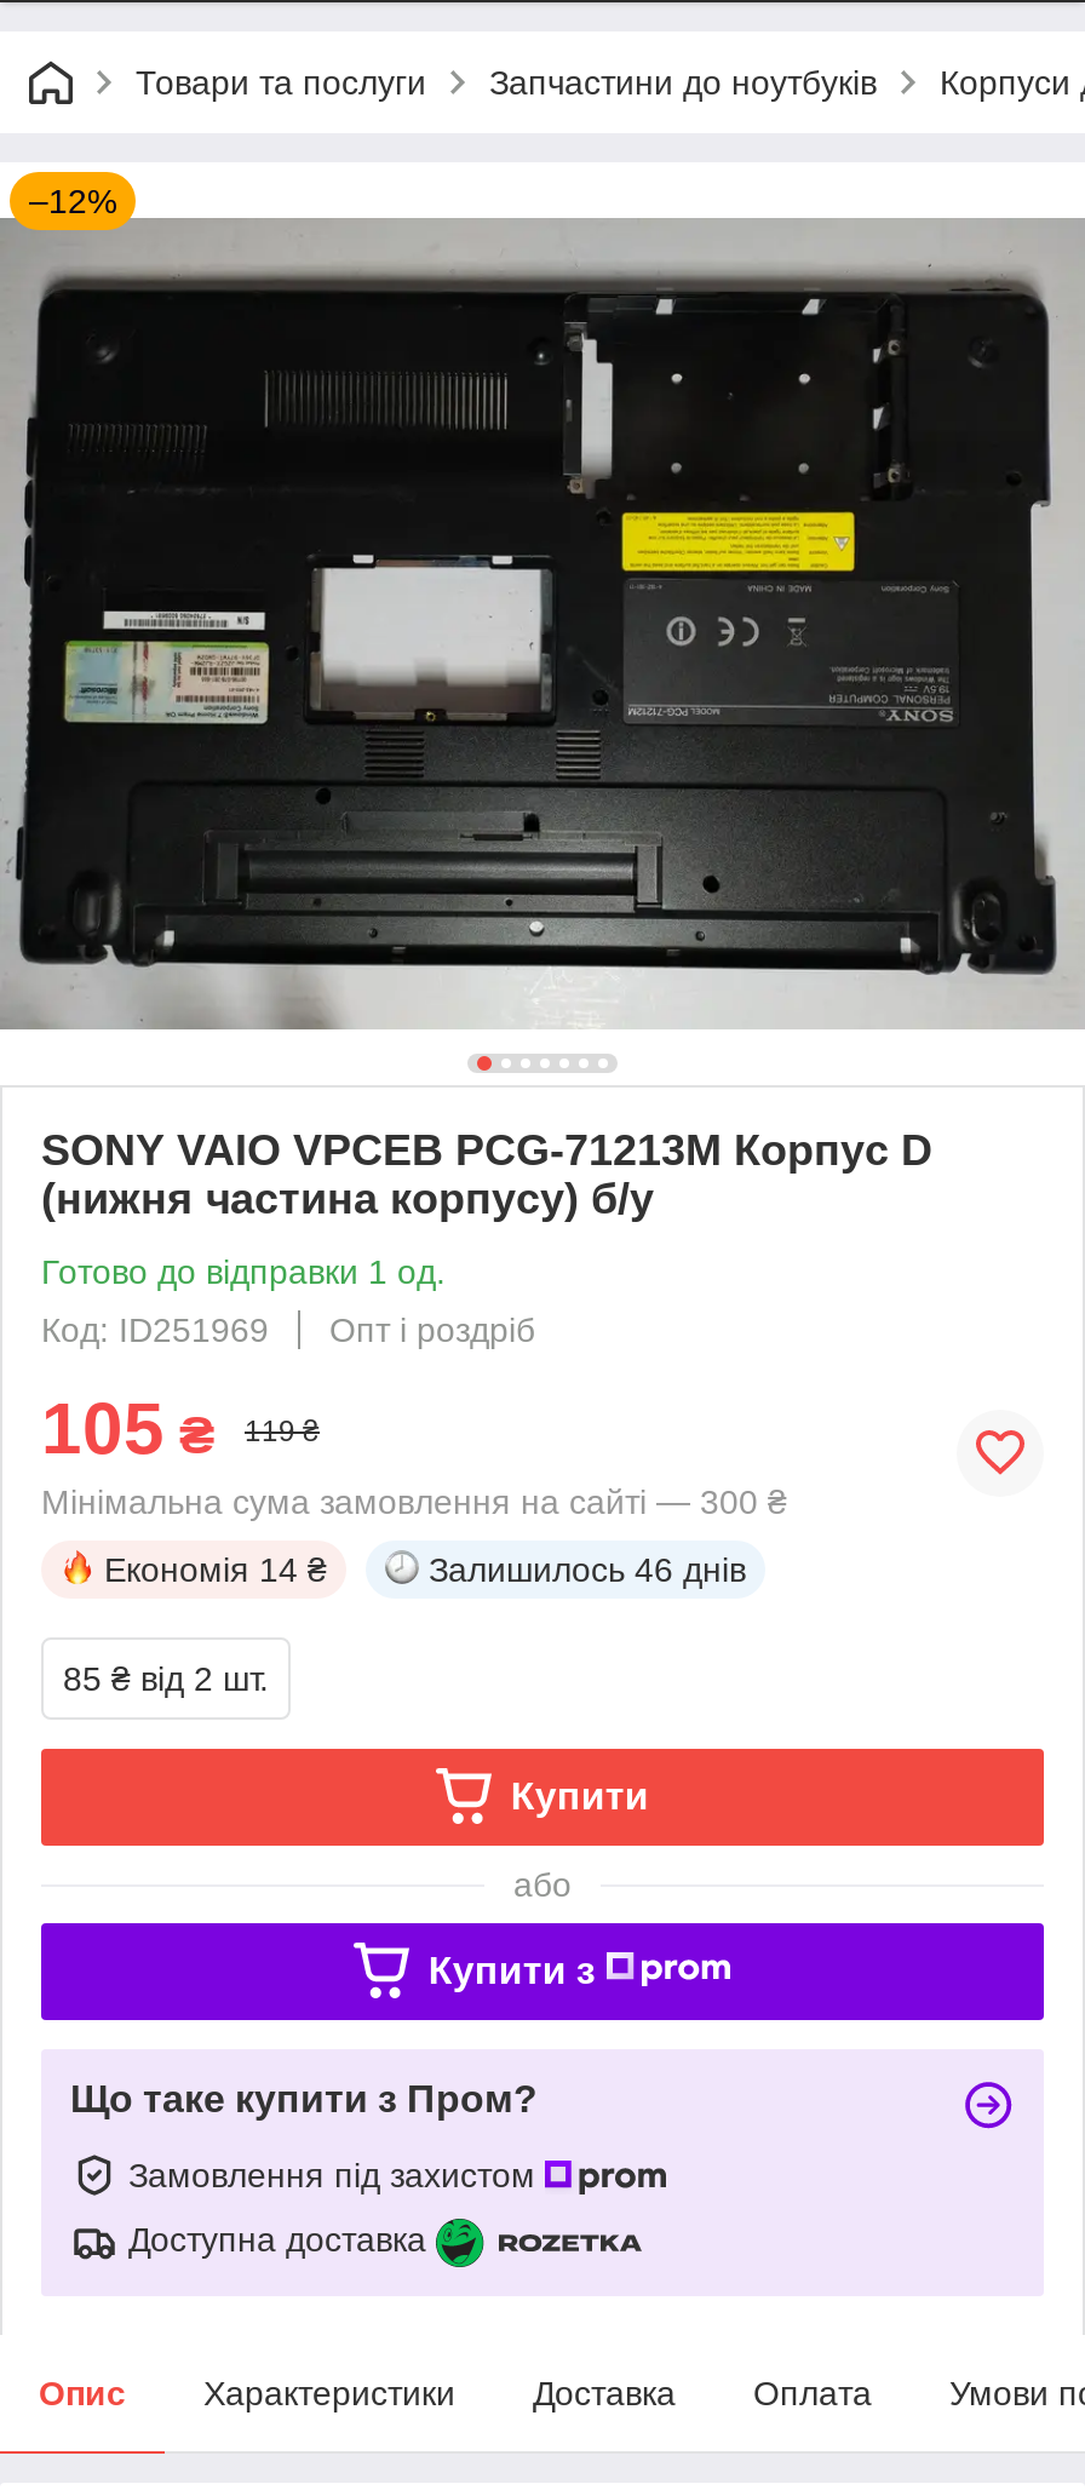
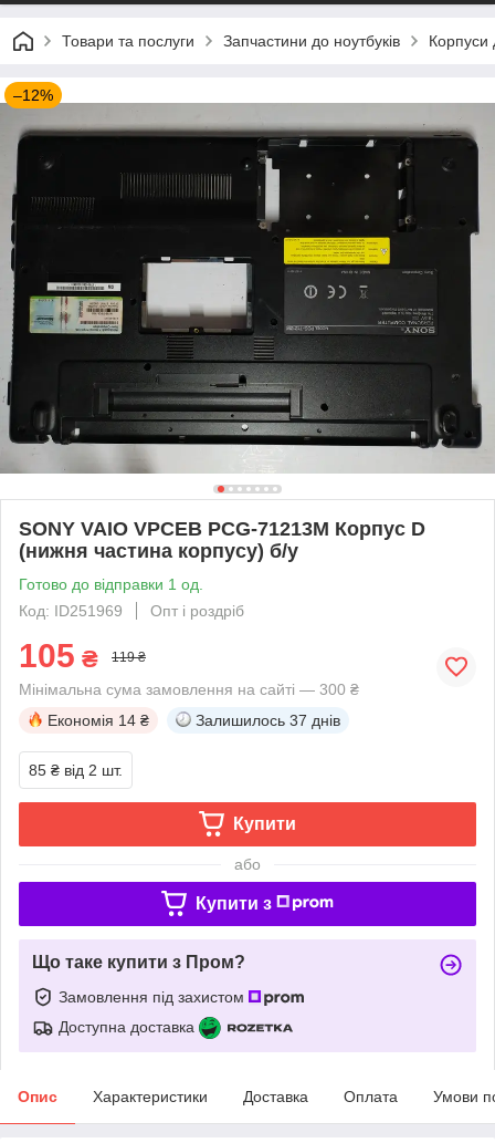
- Залишилось 46 днів
+ Залишилось 37 днів
